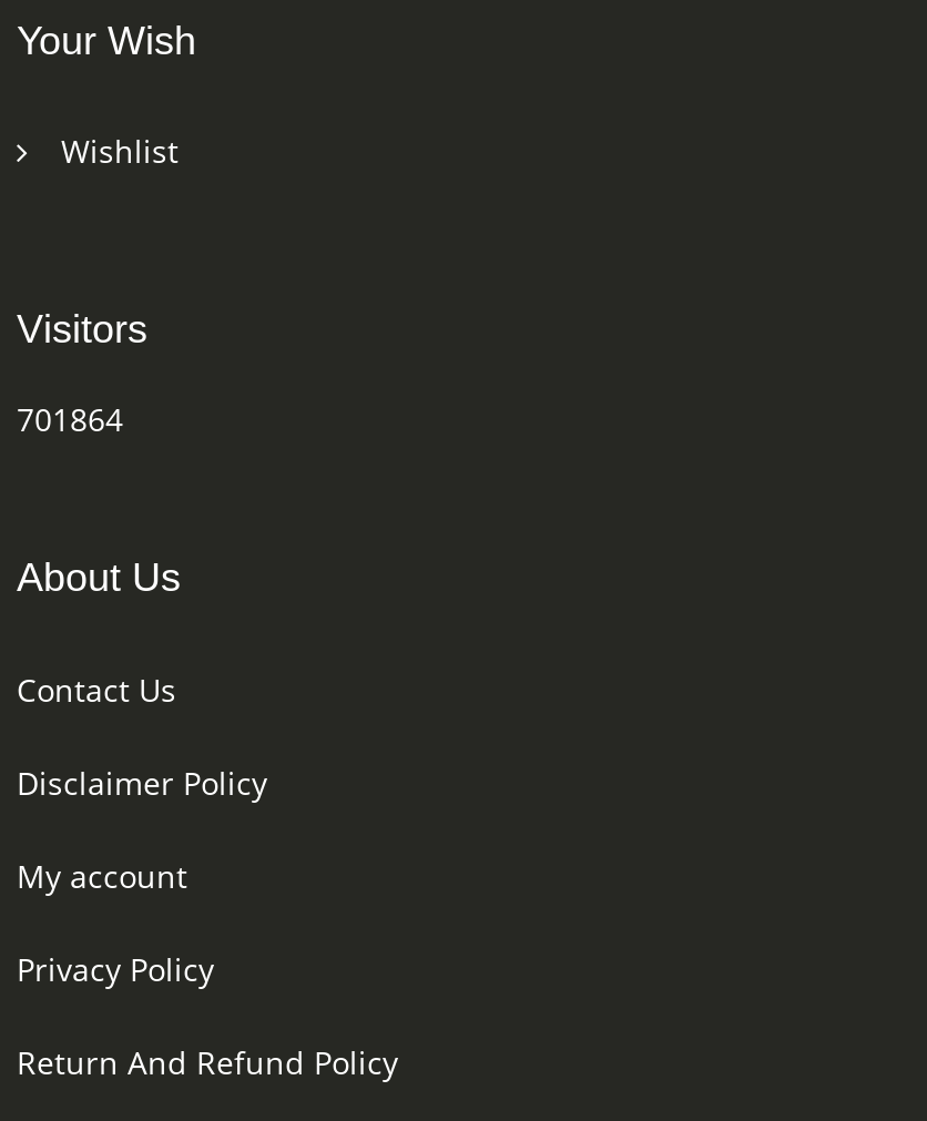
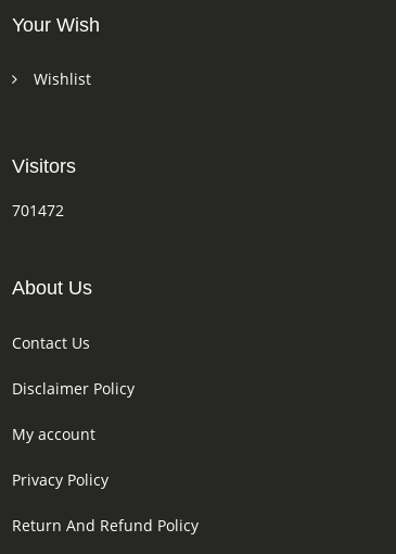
- 701864
+ 701472
